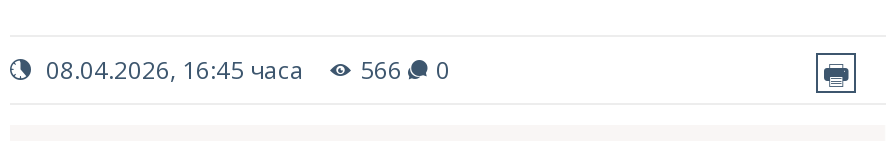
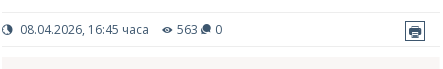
- 08.04.2026, 16:45 часа 566 0
+ 08.04.2026, 16:45 часа 563 0
